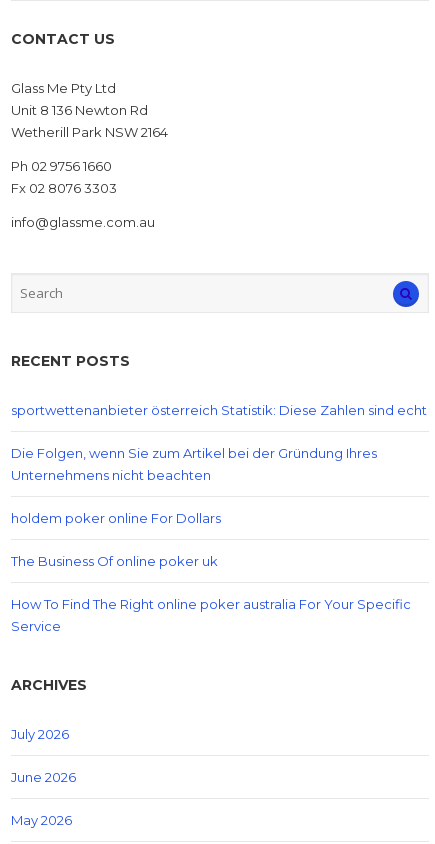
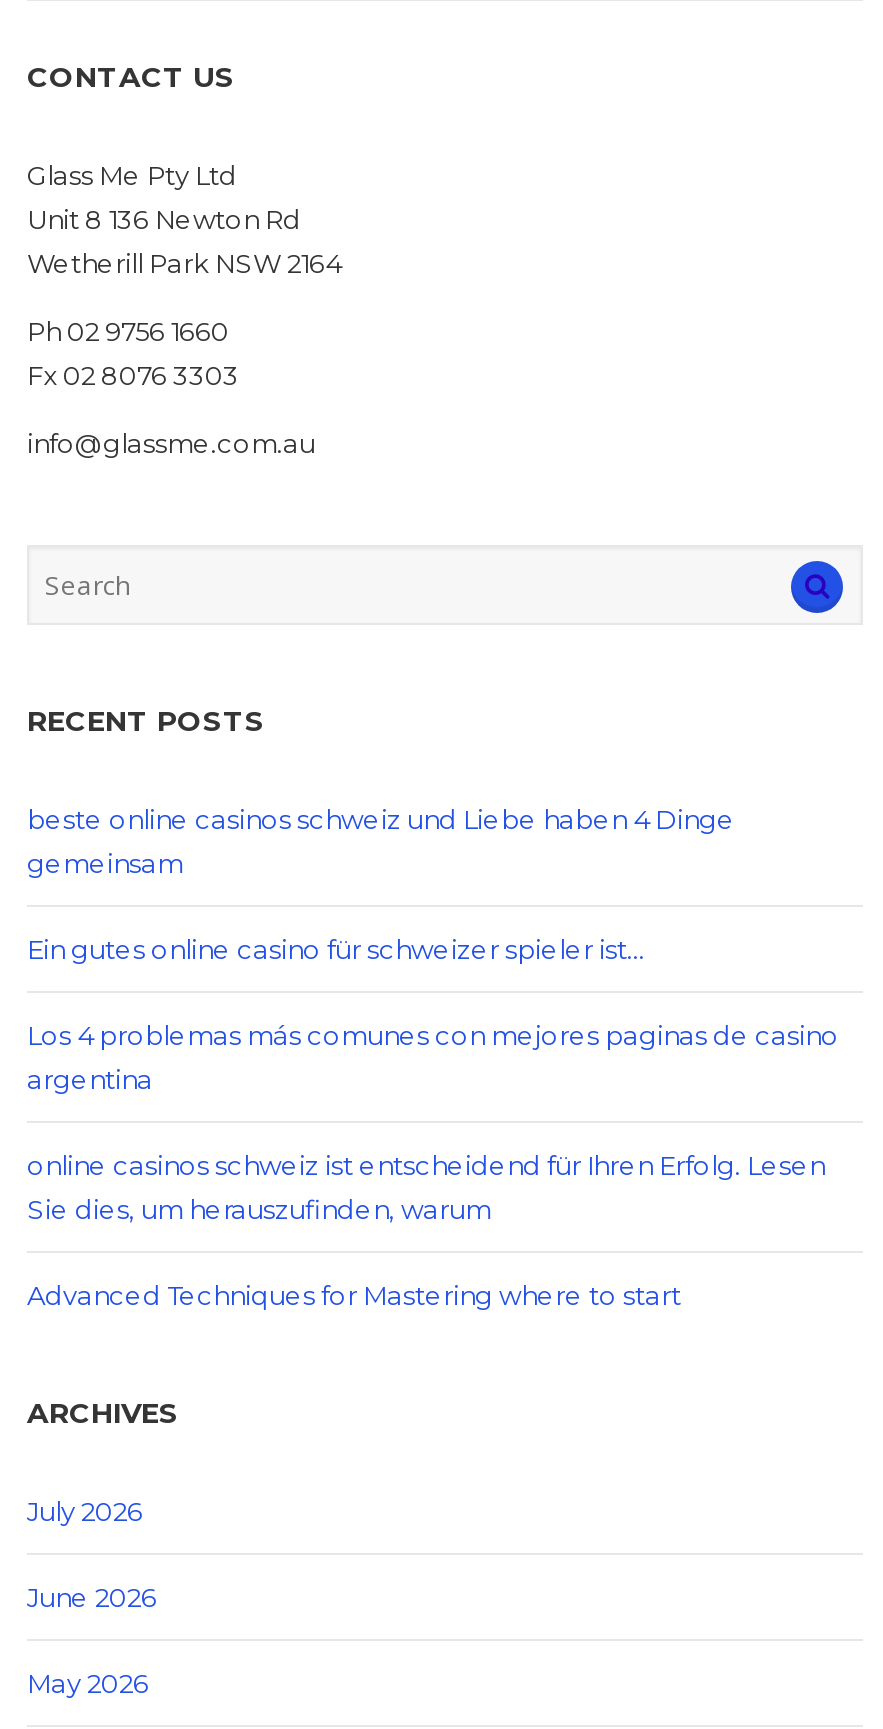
- sportwettenanbieter österreich Statistik: Diese Zahlen sind echt
+ beste online casinos schweiz und Liebe haben 4 Dinge
+ gemeinsam

- Die Folgen, wenn Sie zum Artikel bei der Gründung Ihres
- Unternehmens nicht beachten
+ Ein gutes online casino für schweizer spieler ist…

- holdem poker online For Dollars
+ Los 4 problemas más comunes con mejores paginas de casino
+ argentina

- The Business Of online poker uk
+ online casinos schweiz ist entscheidend für Ihren Erfolg. Lesen
+ Sie dies, um herauszufinden, warum

- How To Find The Right online poker australia For Your Specific
- Service
+ Advanced Techniques for Mastering where to start
